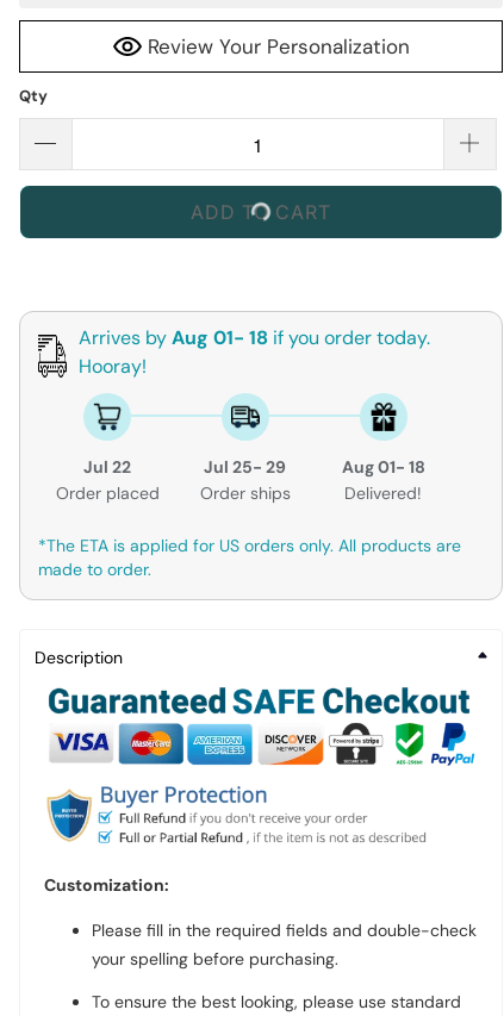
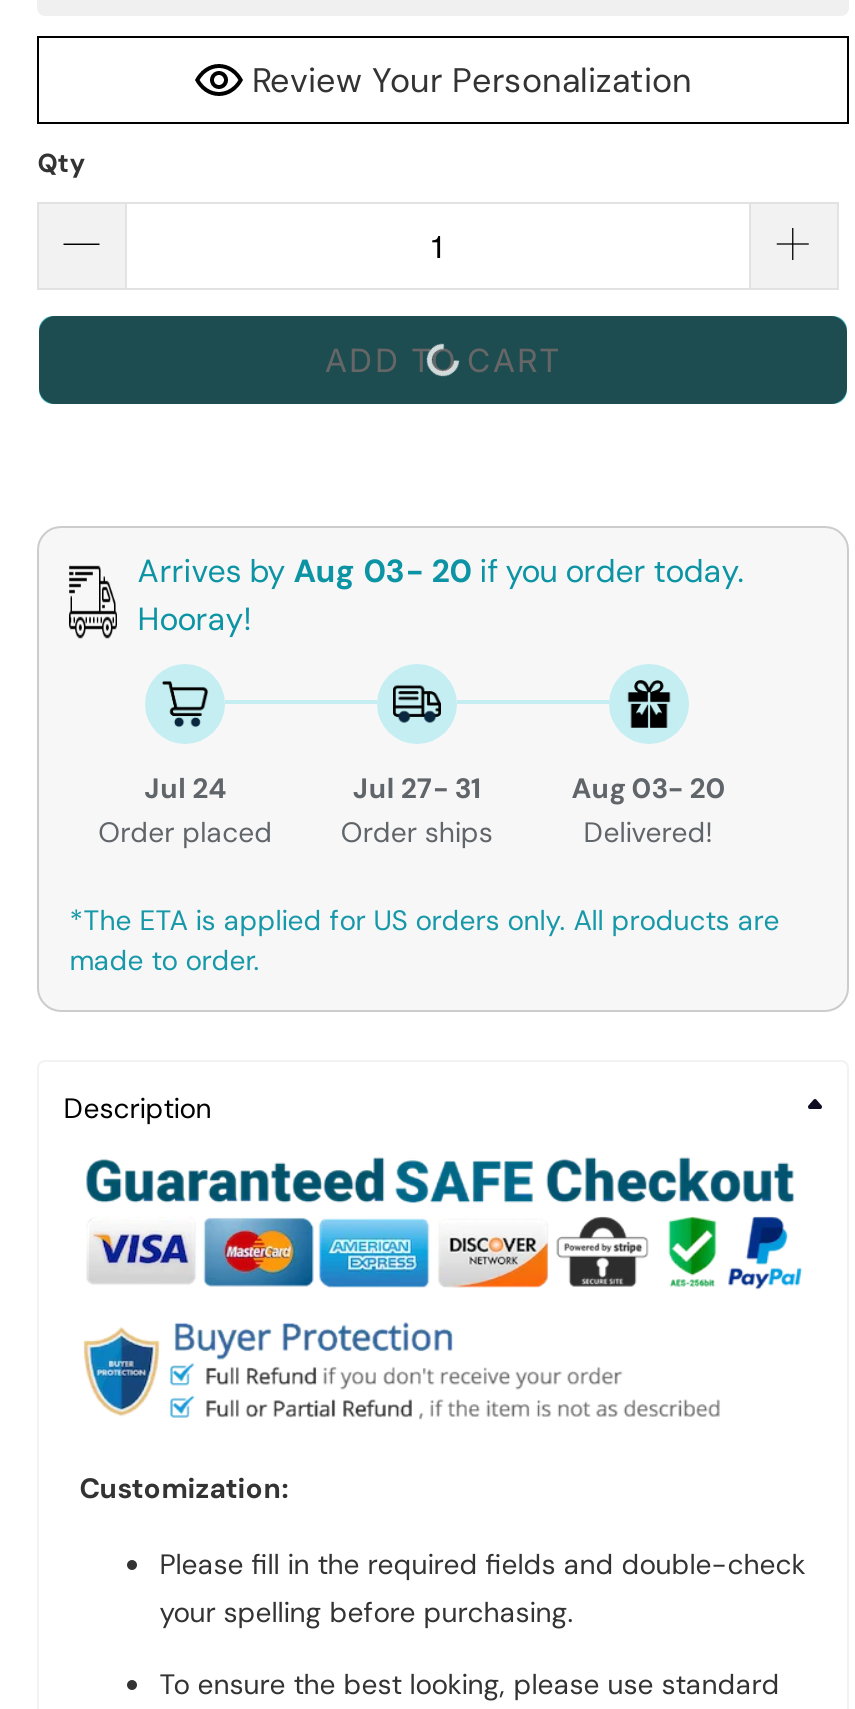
- Arrives by Aug 01- 18 if you order today.
+ Arrives by Aug 03- 20 if you order today.

- Jul 22
+ Jul 24

- Jul 25- 29
+ Jul 27- 31

- Aug 01- 18
+ Aug 03- 20
